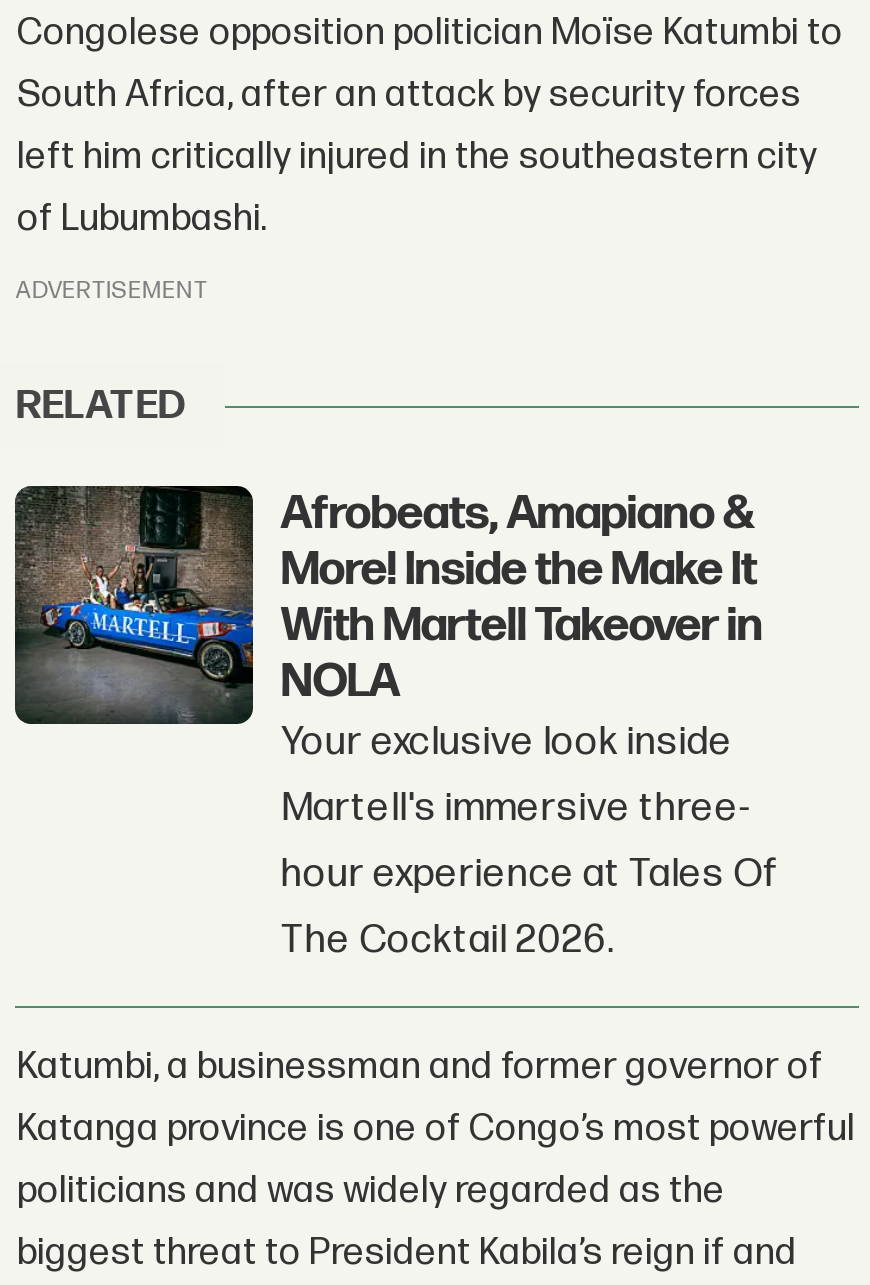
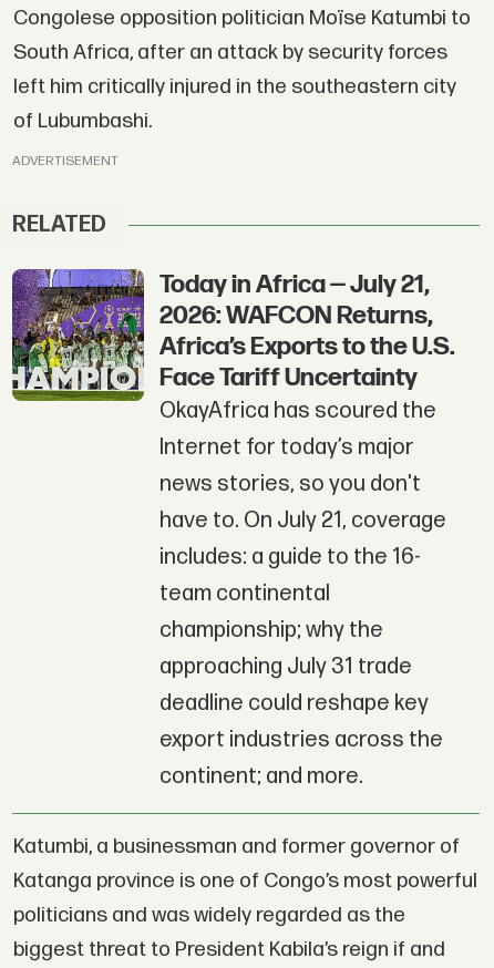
- [image]
- Afrobeats, Amapiano &
- More! Inside the Make It
- With Martell Takeover in
- NOLA
- Your exclusive look inside
- Martell's immersive three-
- hour experience at Tales Of
- The Cocktail 2026.
+ [image]
+ Today in Africa — July 21,
+ 2026: WAFCON Returns,
+ Africa’s Exports to the U.S.
+ Face Tariff Uncertainty
+ OkayAfrica has scoured the
+ Internet for today’s major
+ news stories, so you don't
+ have to. On July 21, coverage
+ includes: a guide to the 16-
+ team continental
+ championship; why the
+ approaching July 31 trade
+ deadline could reshape key
+ export industries across the
+ continent; and more.
